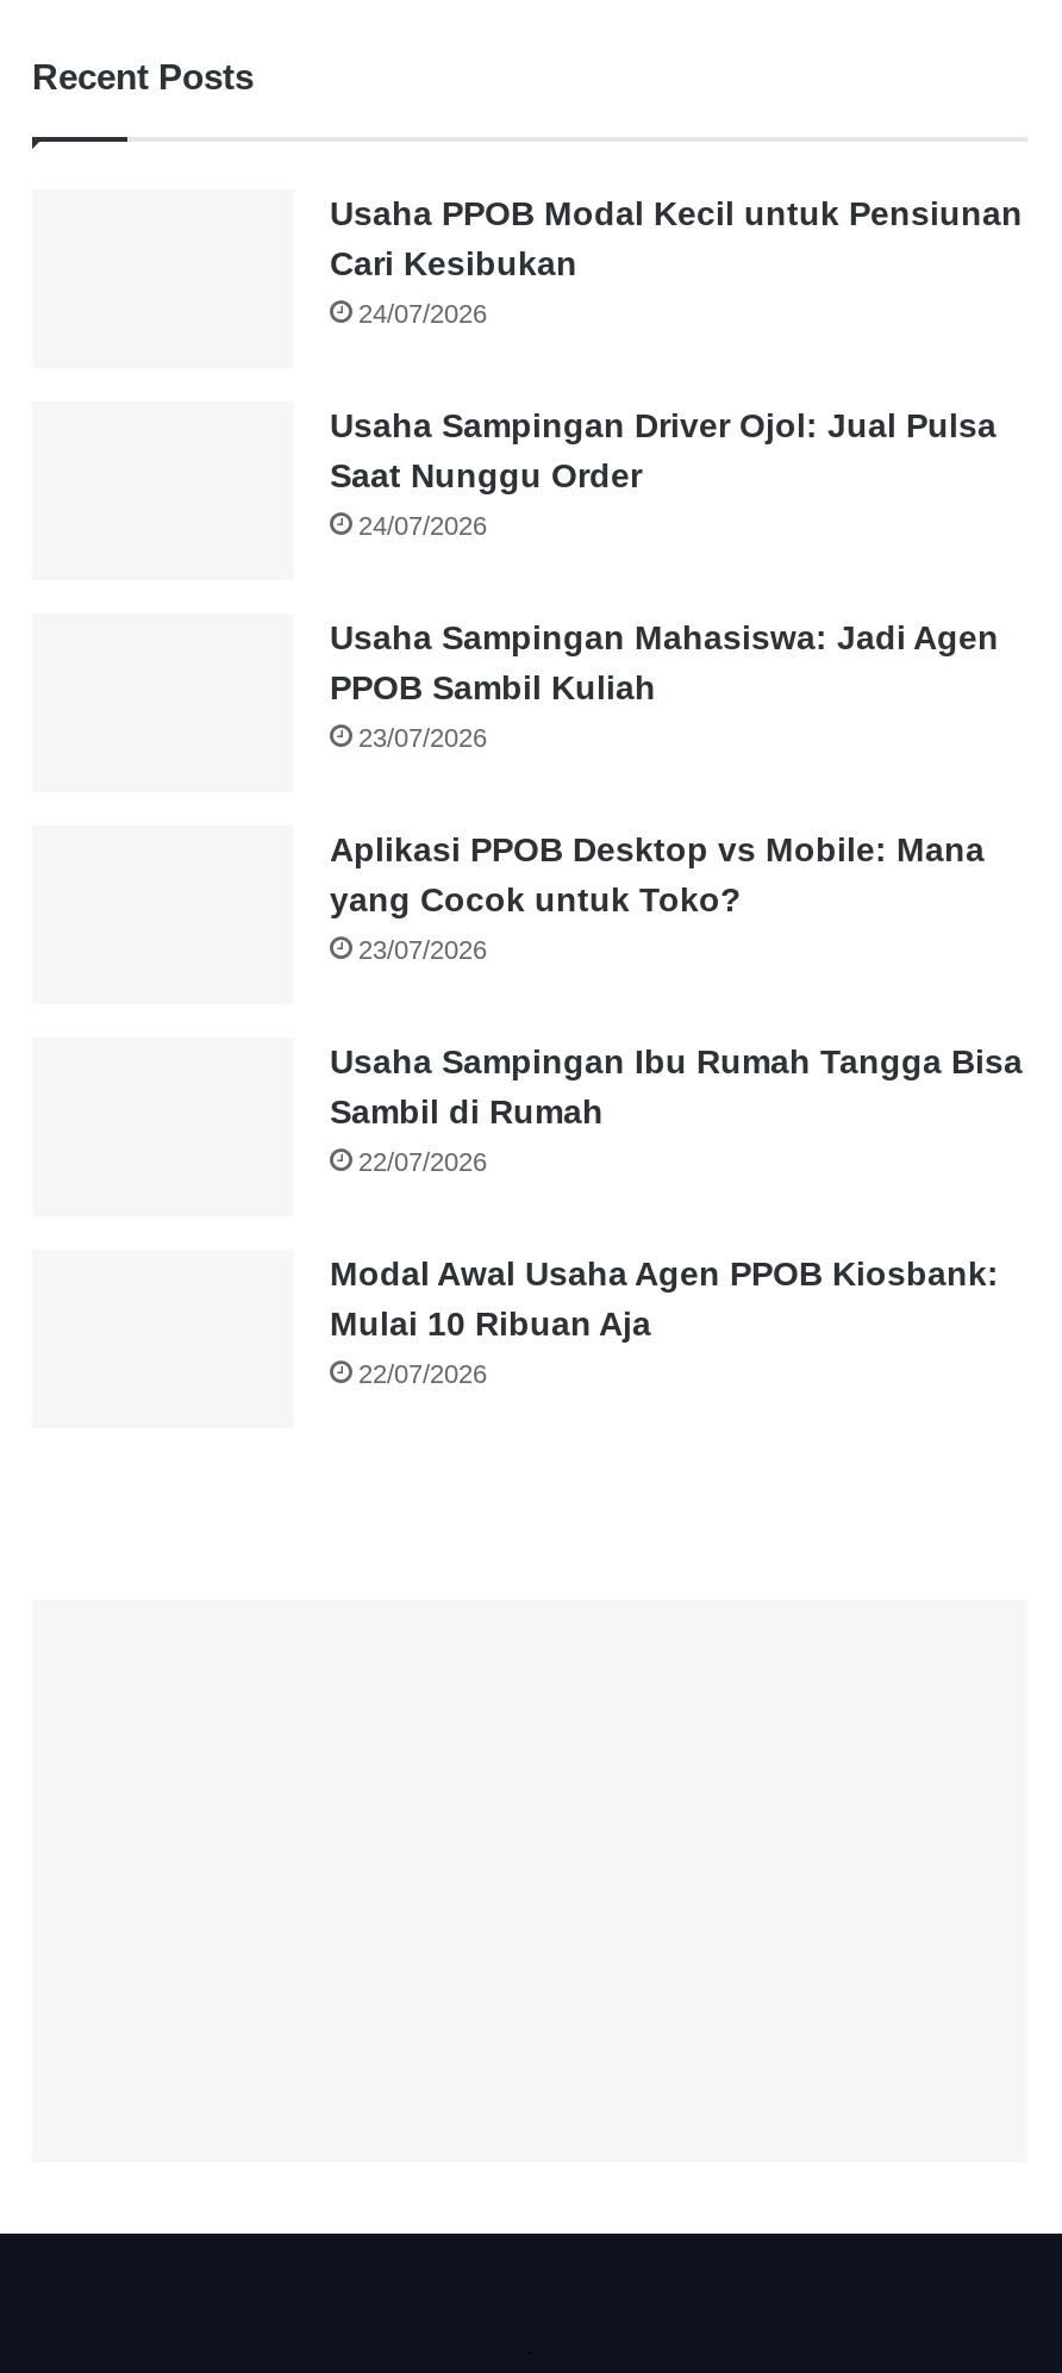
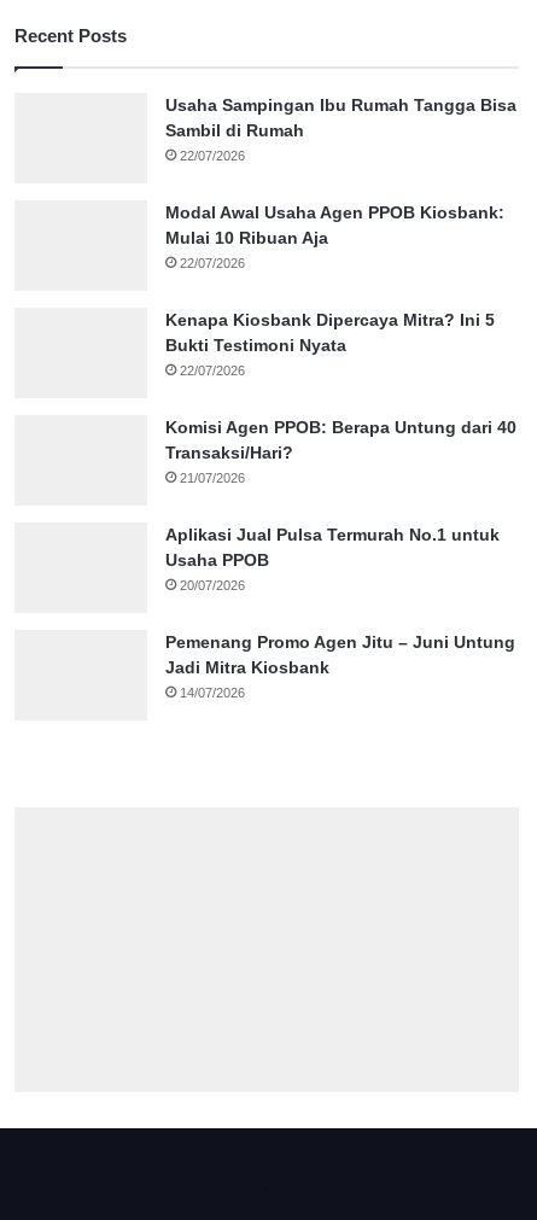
- Usaha PPOB Modal Kecil untuk Pensiunan
- Cari Kesibukan
- 24/07/2026
- Usaha Sampingan Driver Ojol: Jual Pulsa
- Saat Nunggu Order
- 24/07/2026
- Usaha Sampingan Mahasiswa: Jadi Agen
- PPOB Sambil Kuliah
- 23/07/2026
- Aplikasi PPOB Desktop vs Mobile: Mana
- yang Cocok untuk Toko?
- 23/07/2026

moved up: Usaha Sampingan Ibu Rumah Tangga Bisa | Sambil di Rumah | 22/07/2026 | Modal Awal Usaha Agen PPOB Kiosbank: | Mulai 10 Ribuan Aja | 22/07/2026

+ Kenapa Kiosbank Dipercaya Mitra? Ini 5
+ Bukti Testimoni Nyata
+ 22/07/2026
+ Komisi Agen PPOB: Berapa Untung dari 40
+ Transaksi/Hari?
+ 21/07/2026
+ Aplikasi Jual Pulsa Termurah No.1 untuk
+ Usaha PPOB
+ 20/07/2026
+ Pemenang Promo Agen Jitu – Juni Untung
+ Jadi Mitra Kiosbank
+ 14/07/2026
